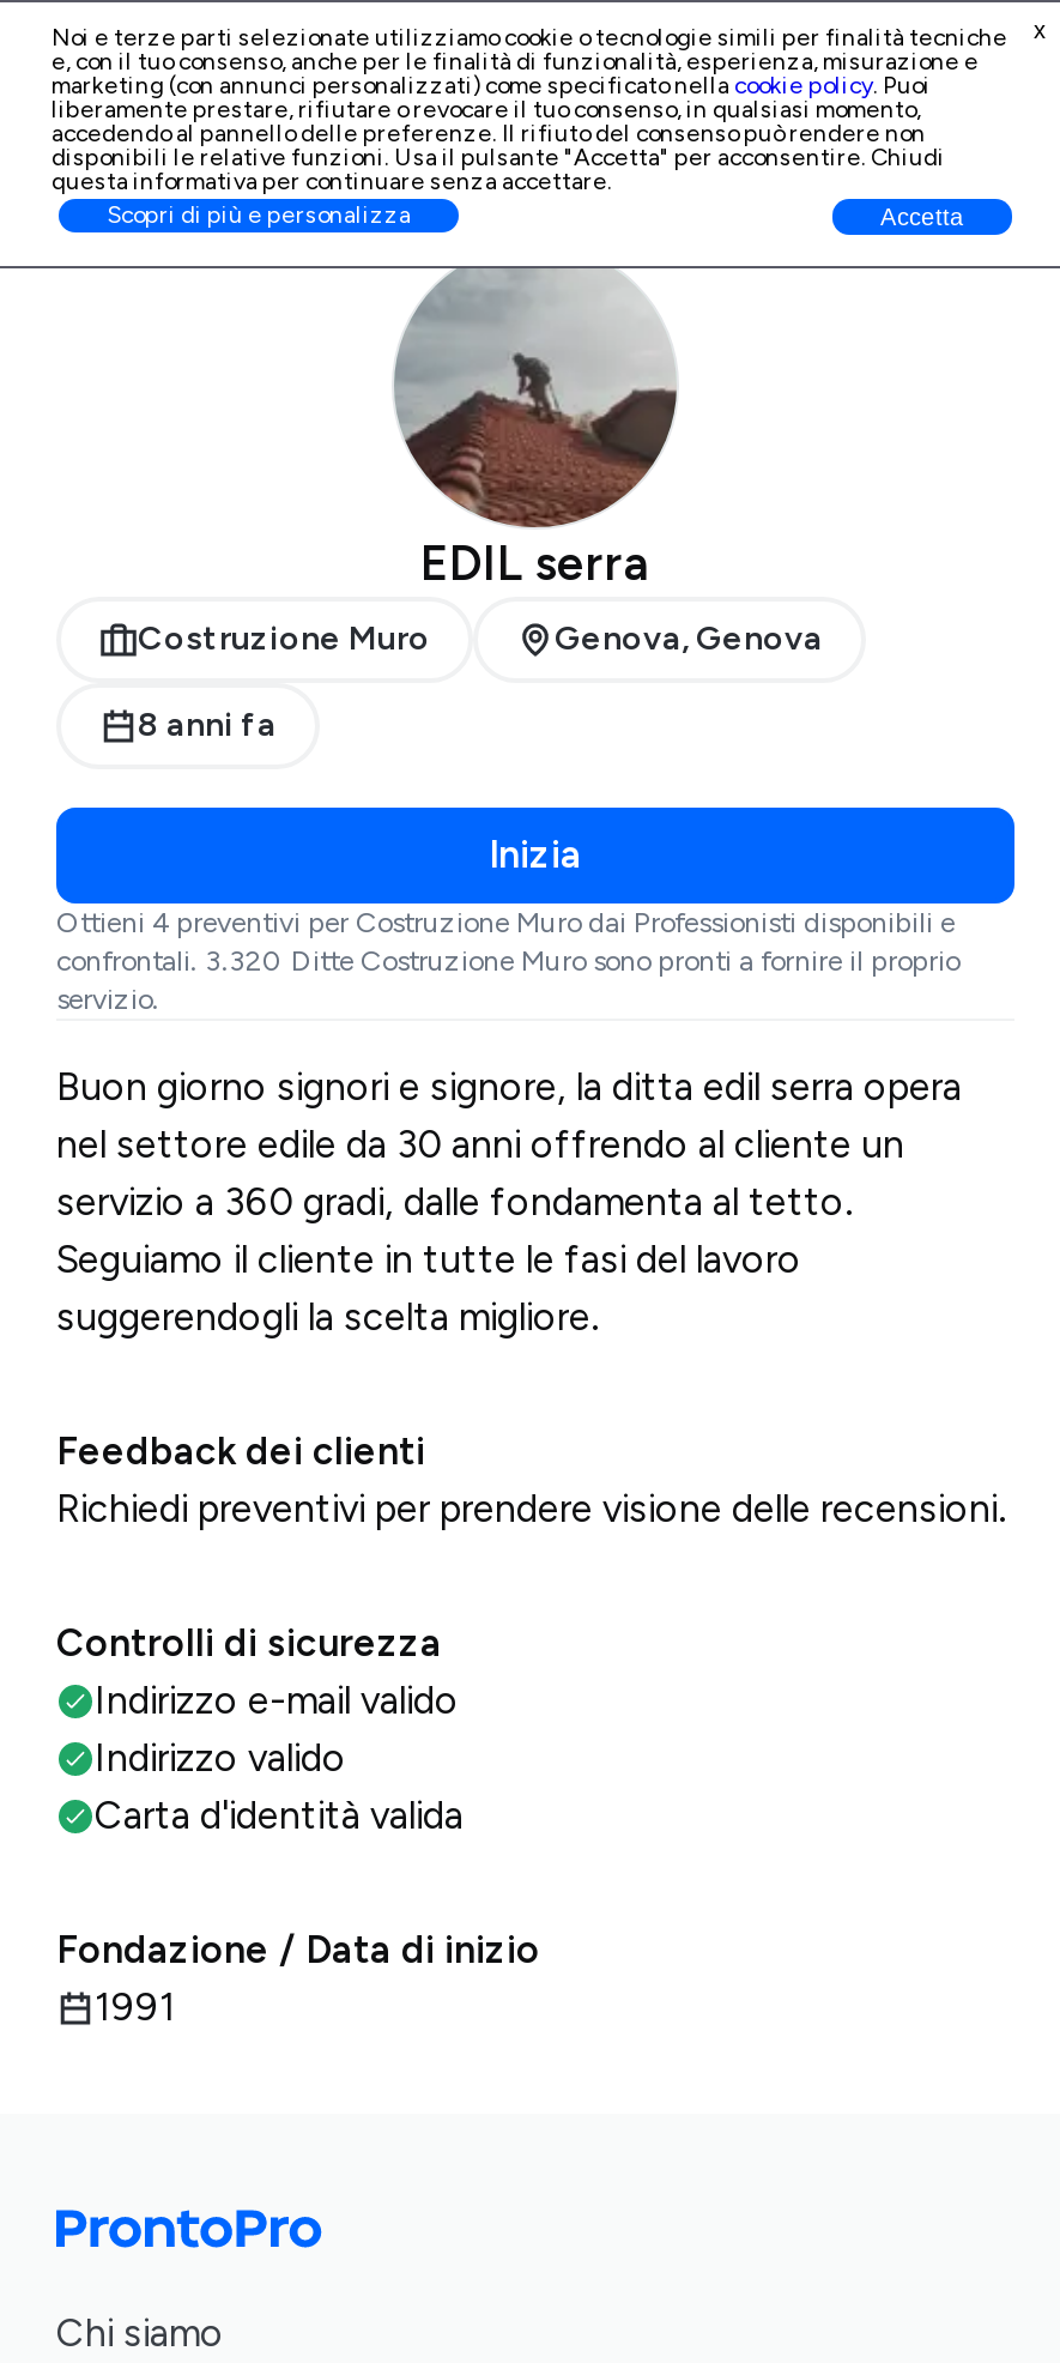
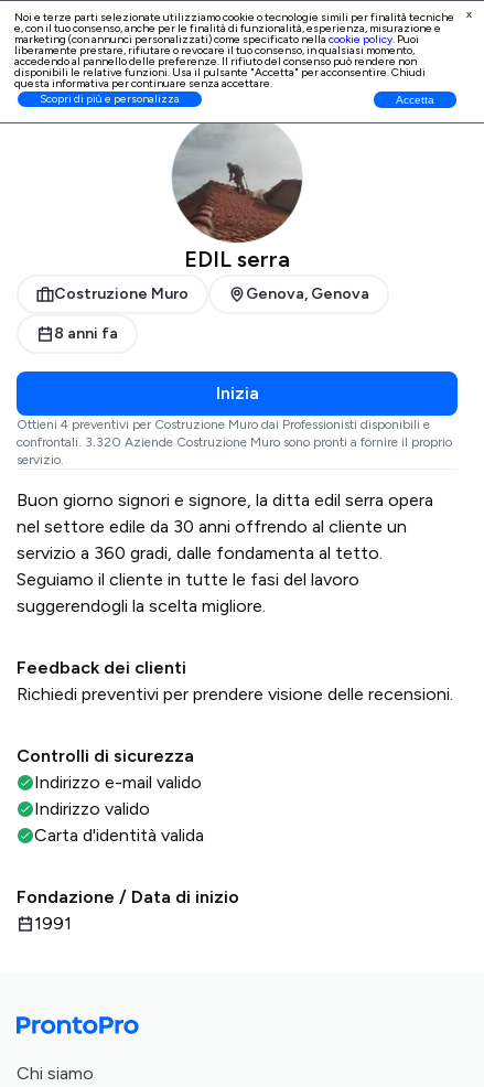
- confrontali. 3.320 Ditte Costruzione Muro sono pronti a fornire il proprio
+ confrontali. 3.320 Aziende Costruzione Muro sono pronti a fornire il proprio
